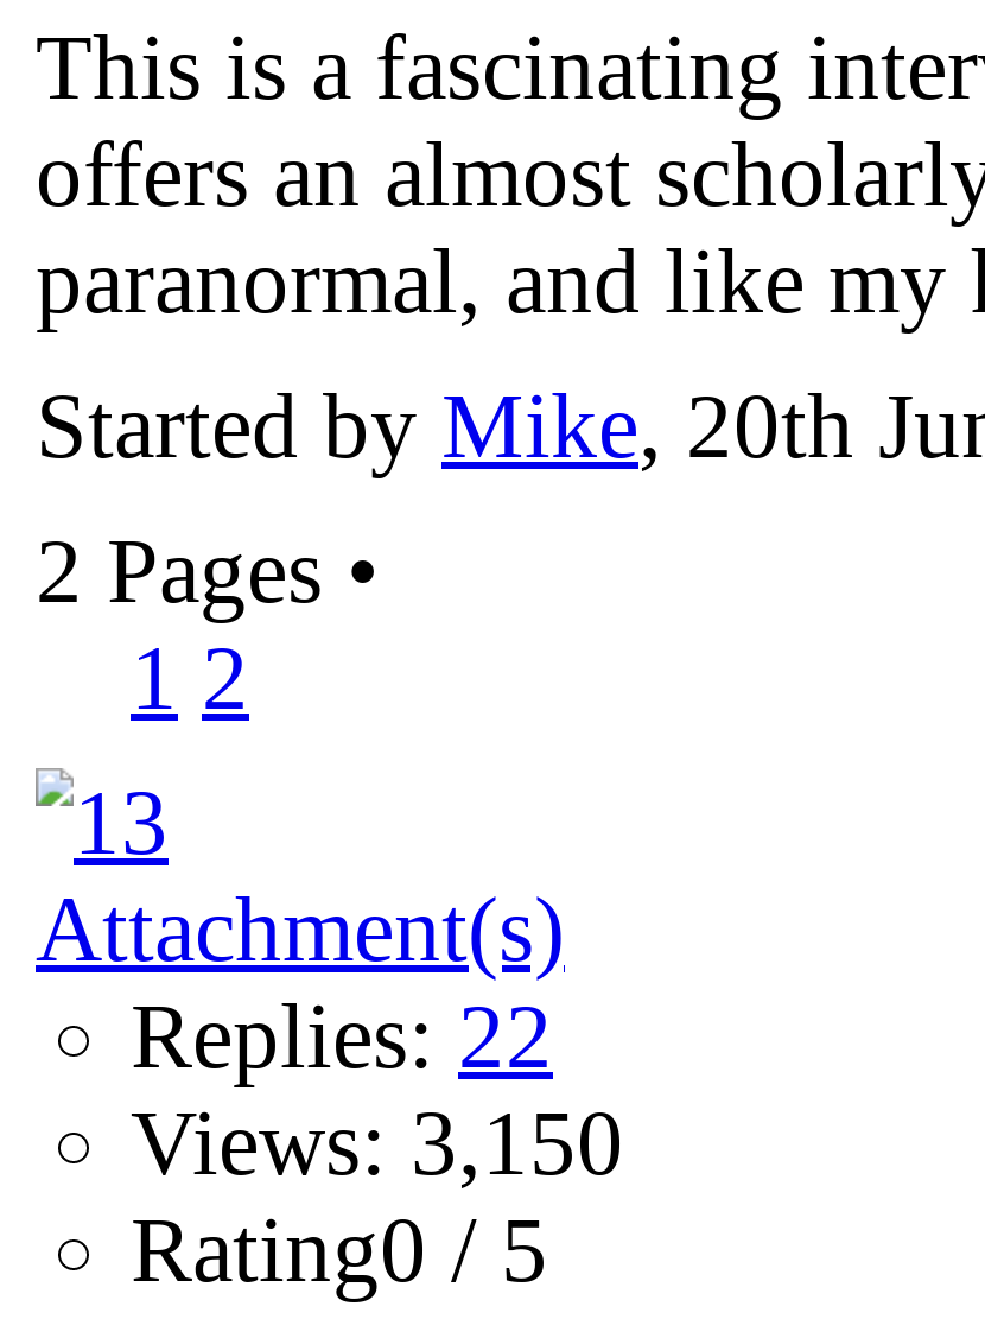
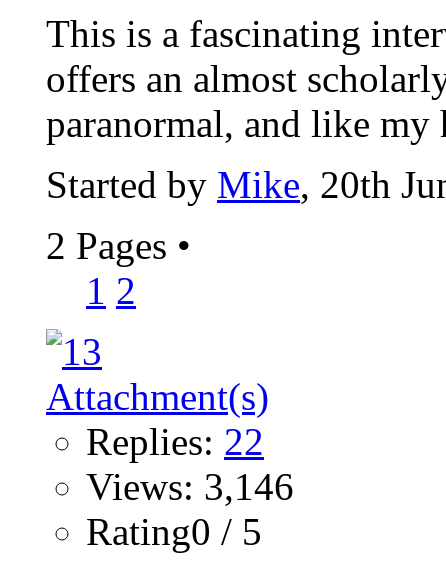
- Views: 3,150
+ Views: 3,146
